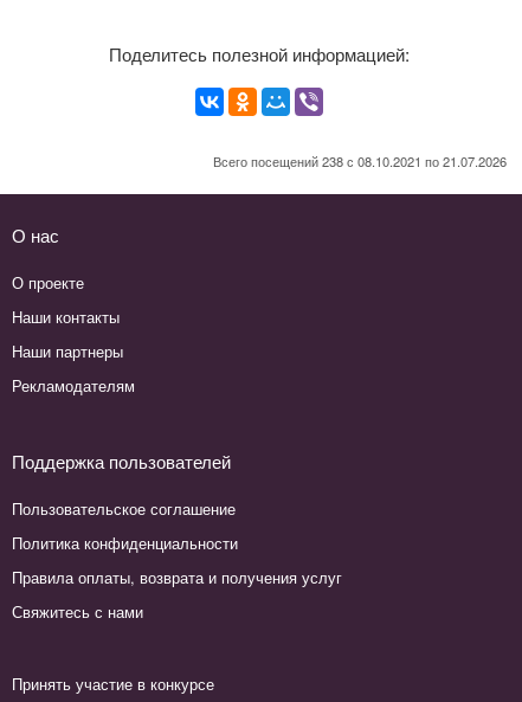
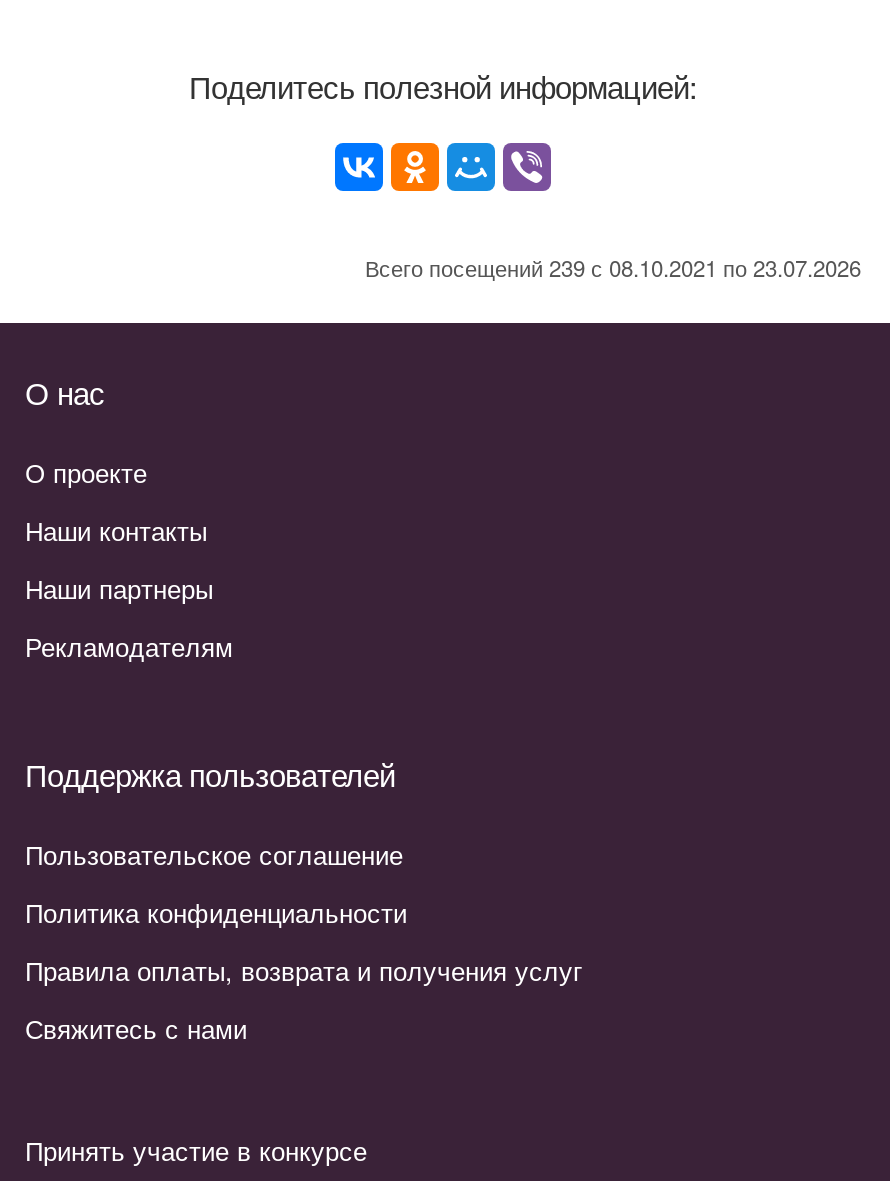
- Всего посещений 238 с 08.10.2021 по 21.07.2026
+ Всего посещений 239 с 08.10.2021 по 23.07.2026
